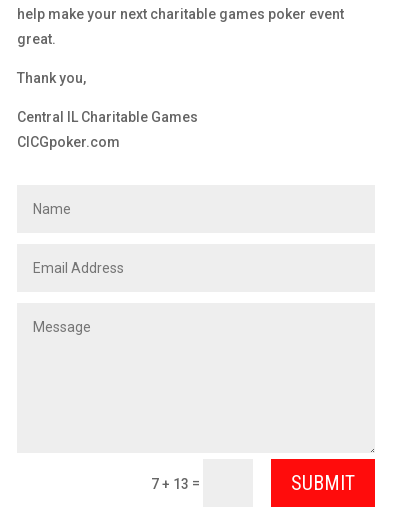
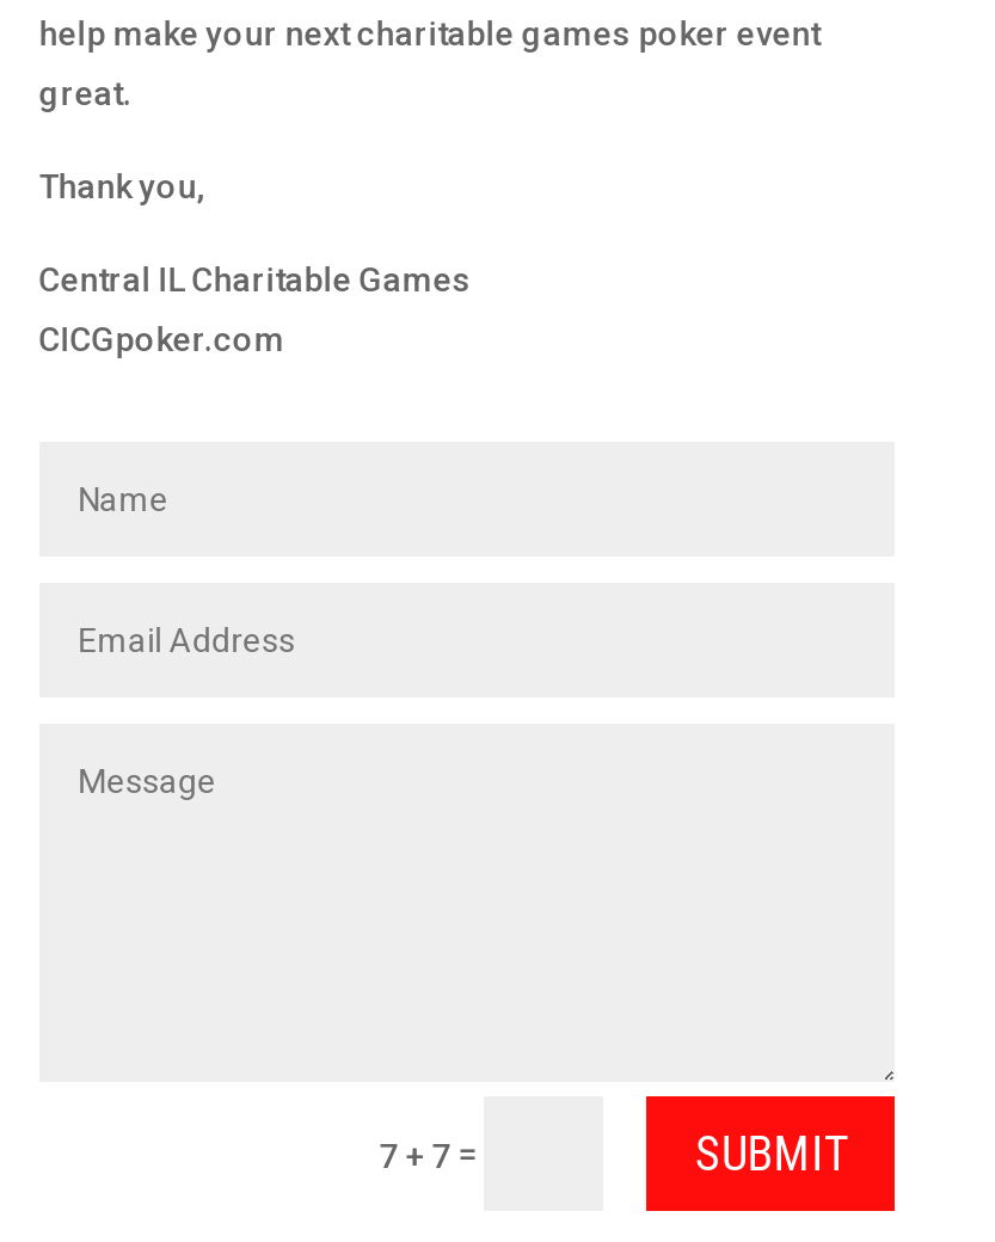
- 7 + 13 =
+ 7 + 7 =
